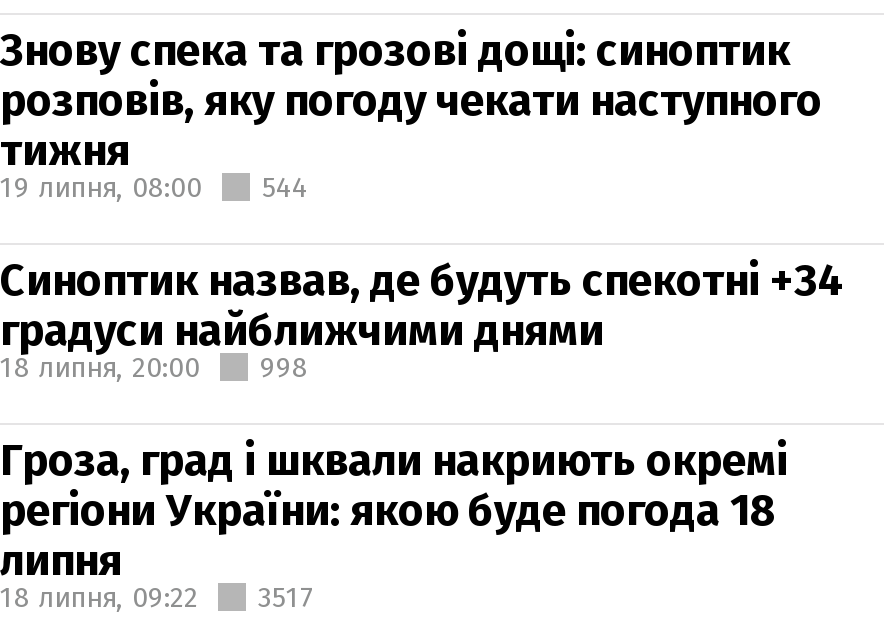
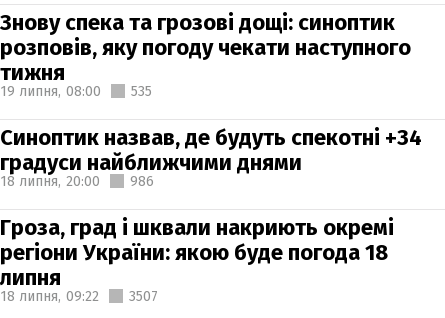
- 19 липня, 08:00 544
+ 19 липня, 08:00 535

- 18 липня, 20:00 998
+ 18 липня, 20:00 986

- 18 липня, 09:22 3517
+ 18 липня, 09:22 3507
